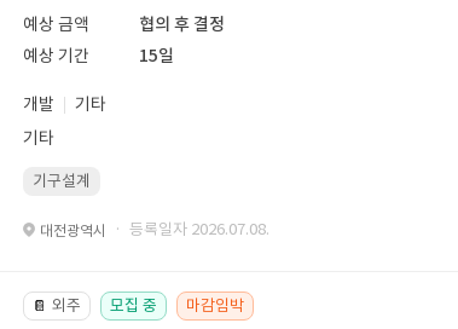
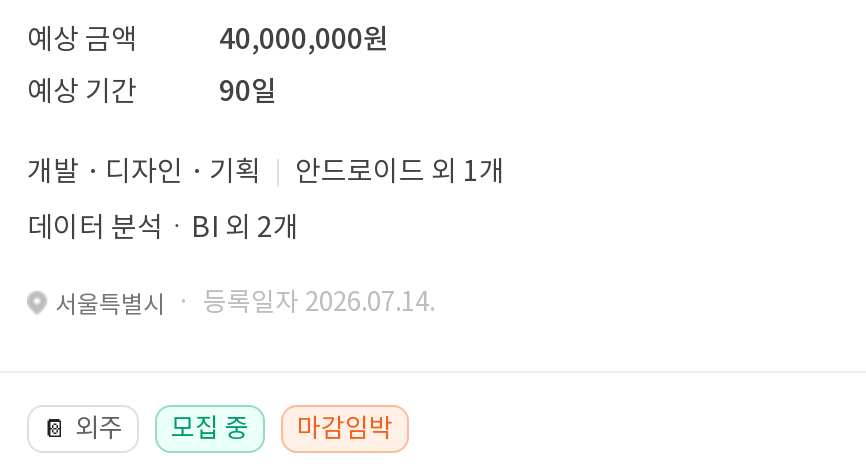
- 협의 후 결정
+ 40,000,000원

- 15일
- 개발
- 기타
- 기타
- 기구설계
- 대전광역시 · 등록일자 2026.07.08.
+ 90일
+ 개발 · 디자인 · 기획
+ 안드로이드 외 1개
+ 데이터 분석ㆍBI 외 2개
+ 서울특별시 · 등록일자 2026.07.14.
